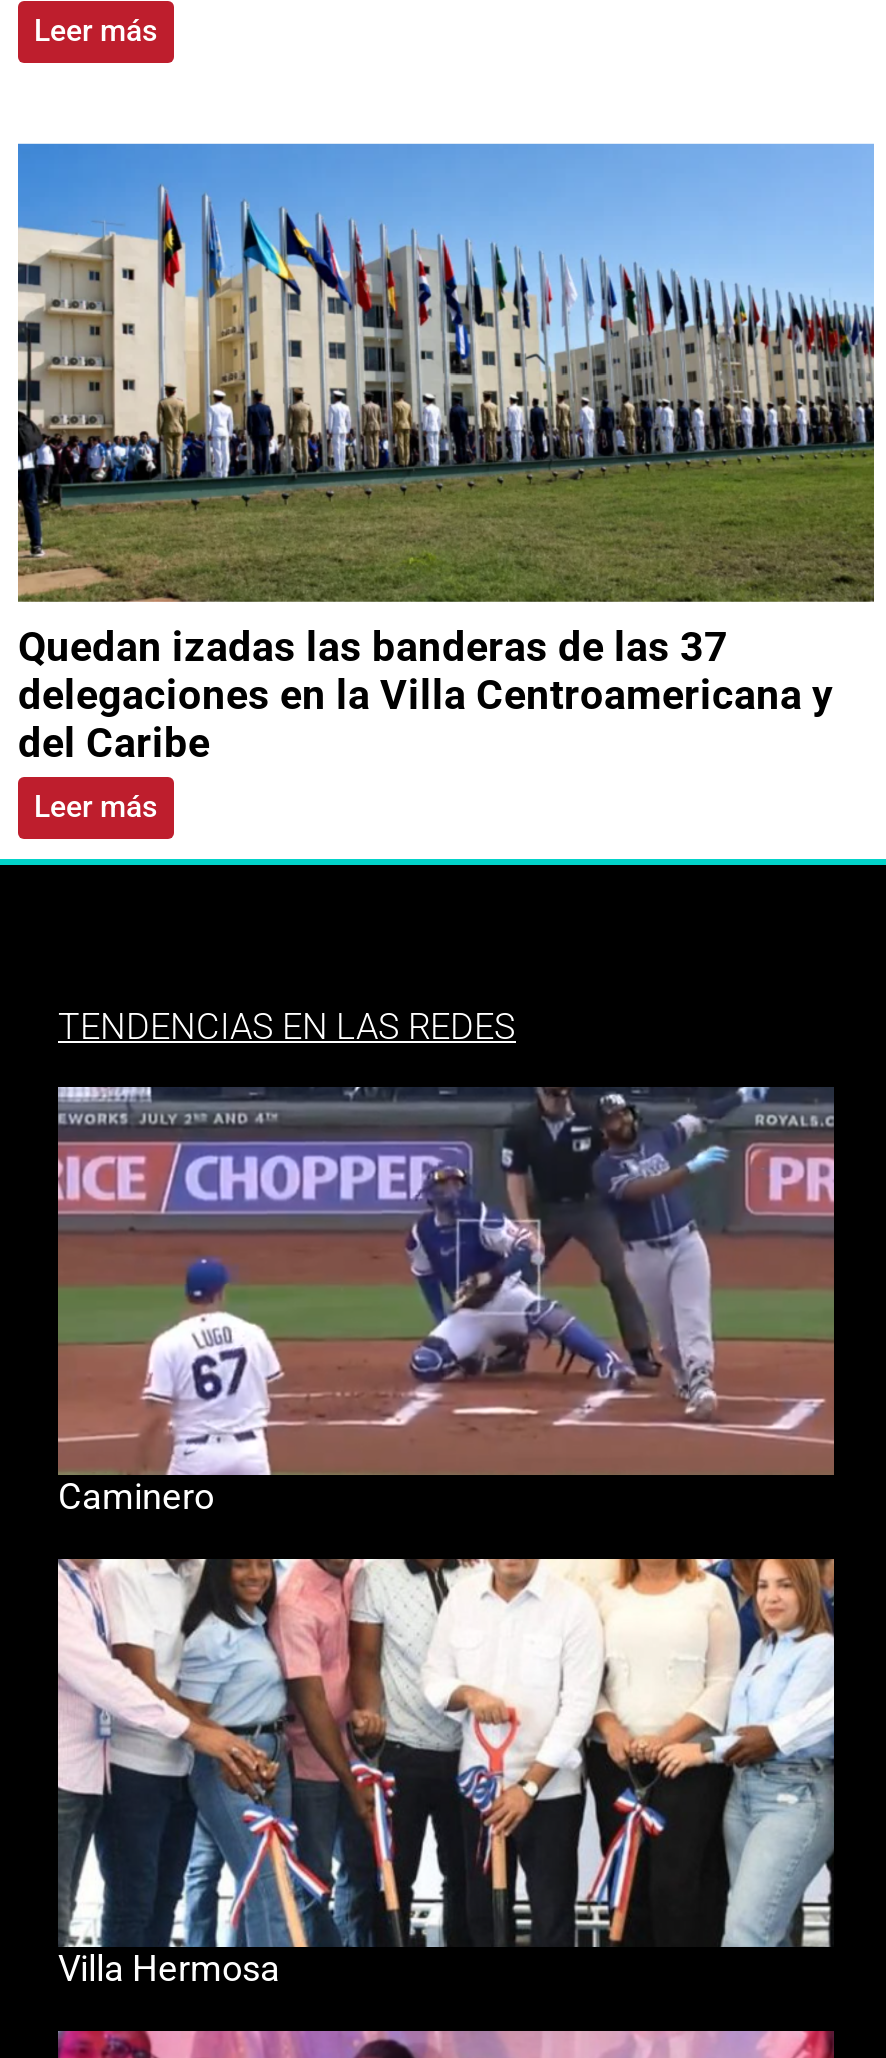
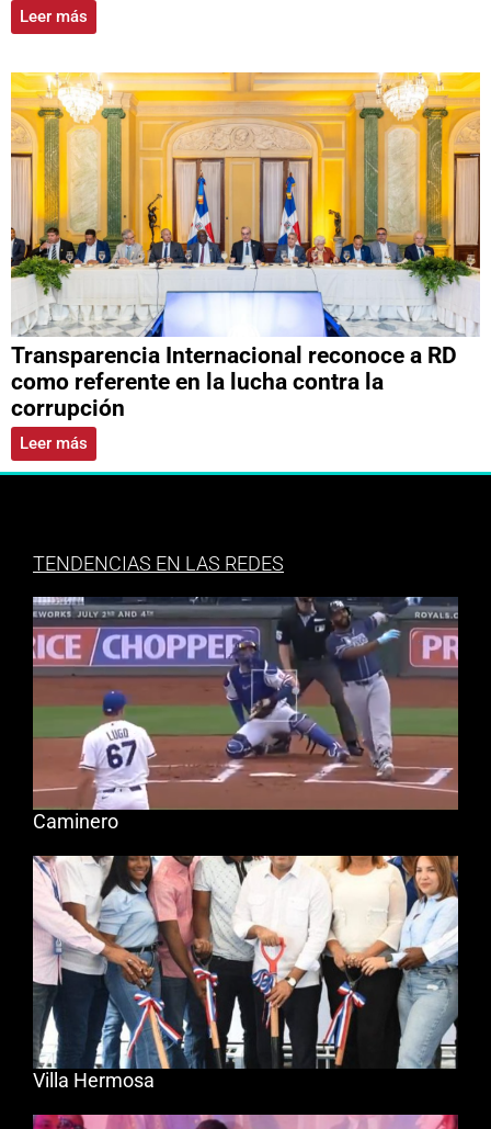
- [image]
- Quedan izadas las banderas de las 37
- delegaciones en la Villa Centroamericana y
- del Caribe
+ [image]
+ Transparencia Internacional reconoce a RD
+ como referente en la lucha contra la
+ corrupción
